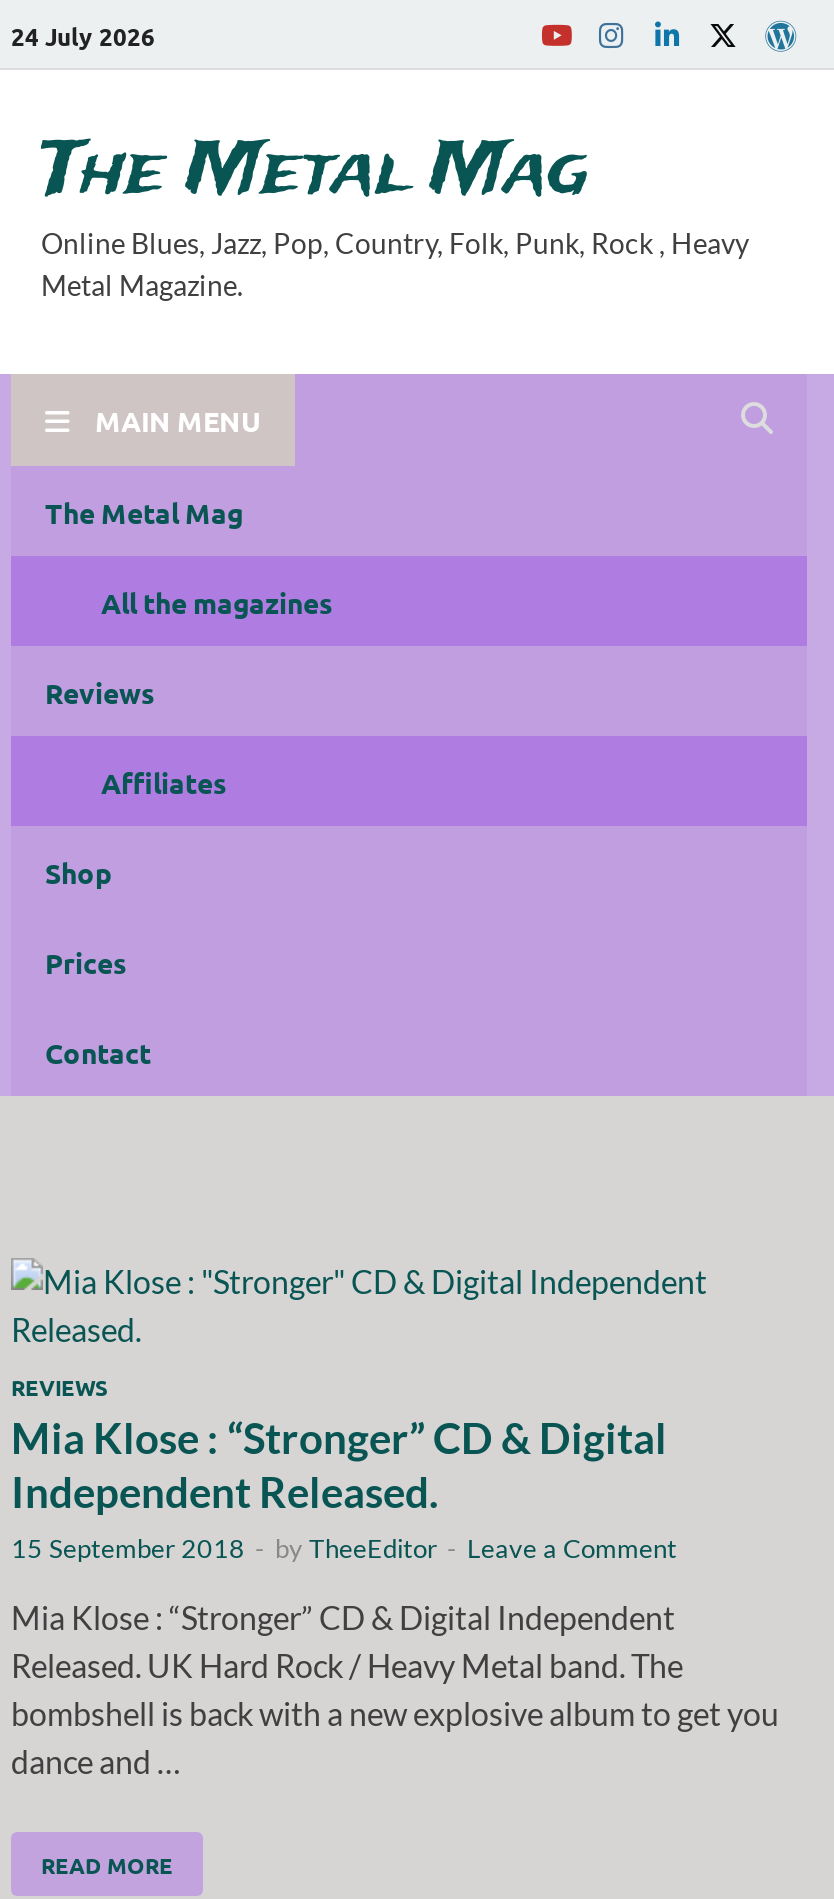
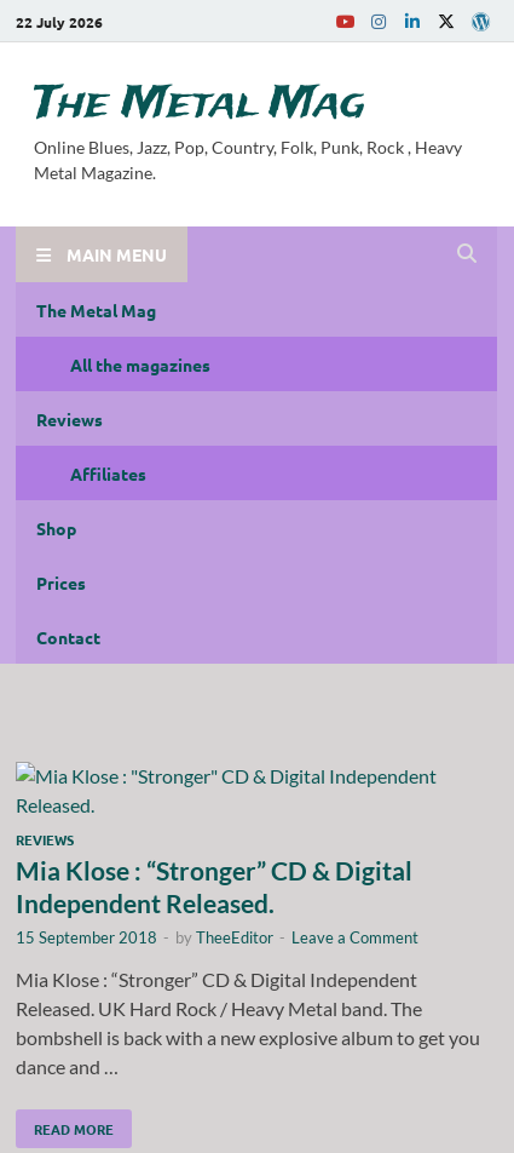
- 24 July 2026
+ 22 July 2026
